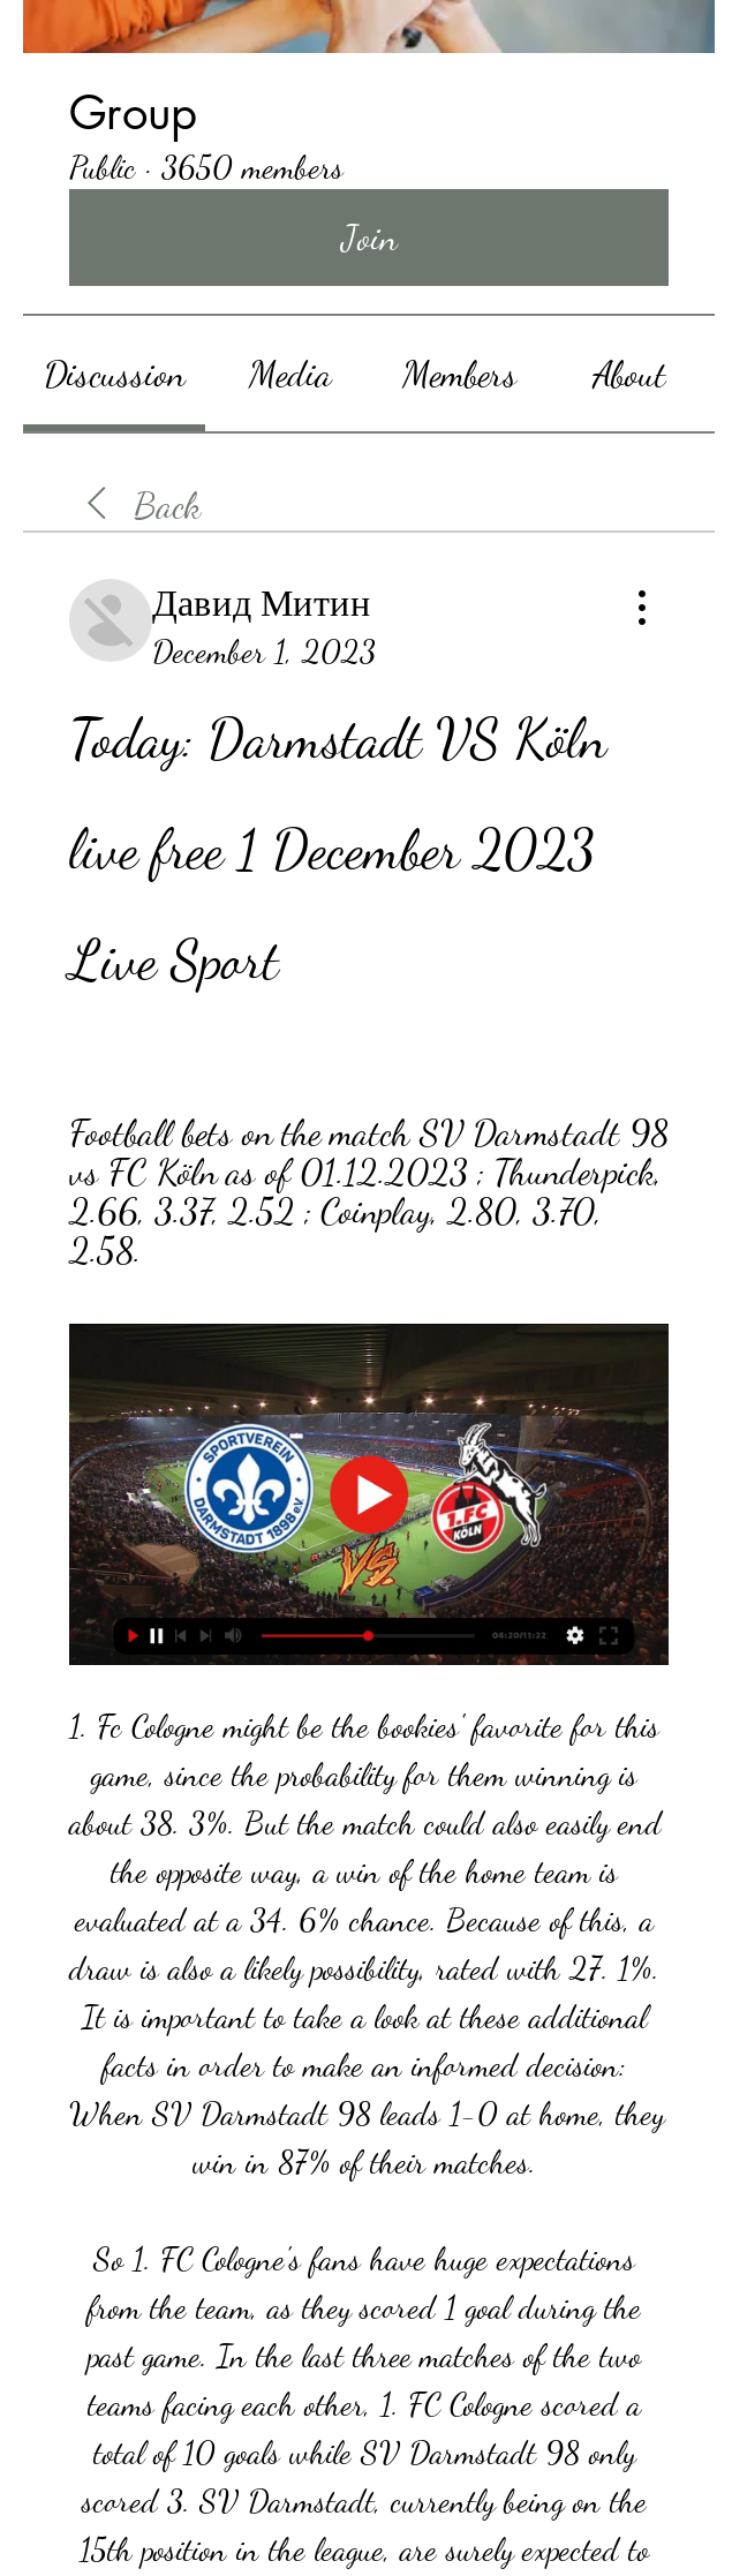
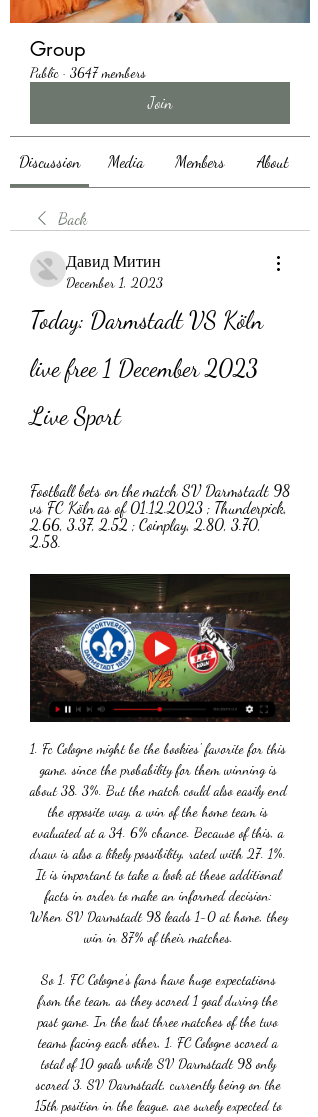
- Public · 3650 members
+ Public · 3647 members
